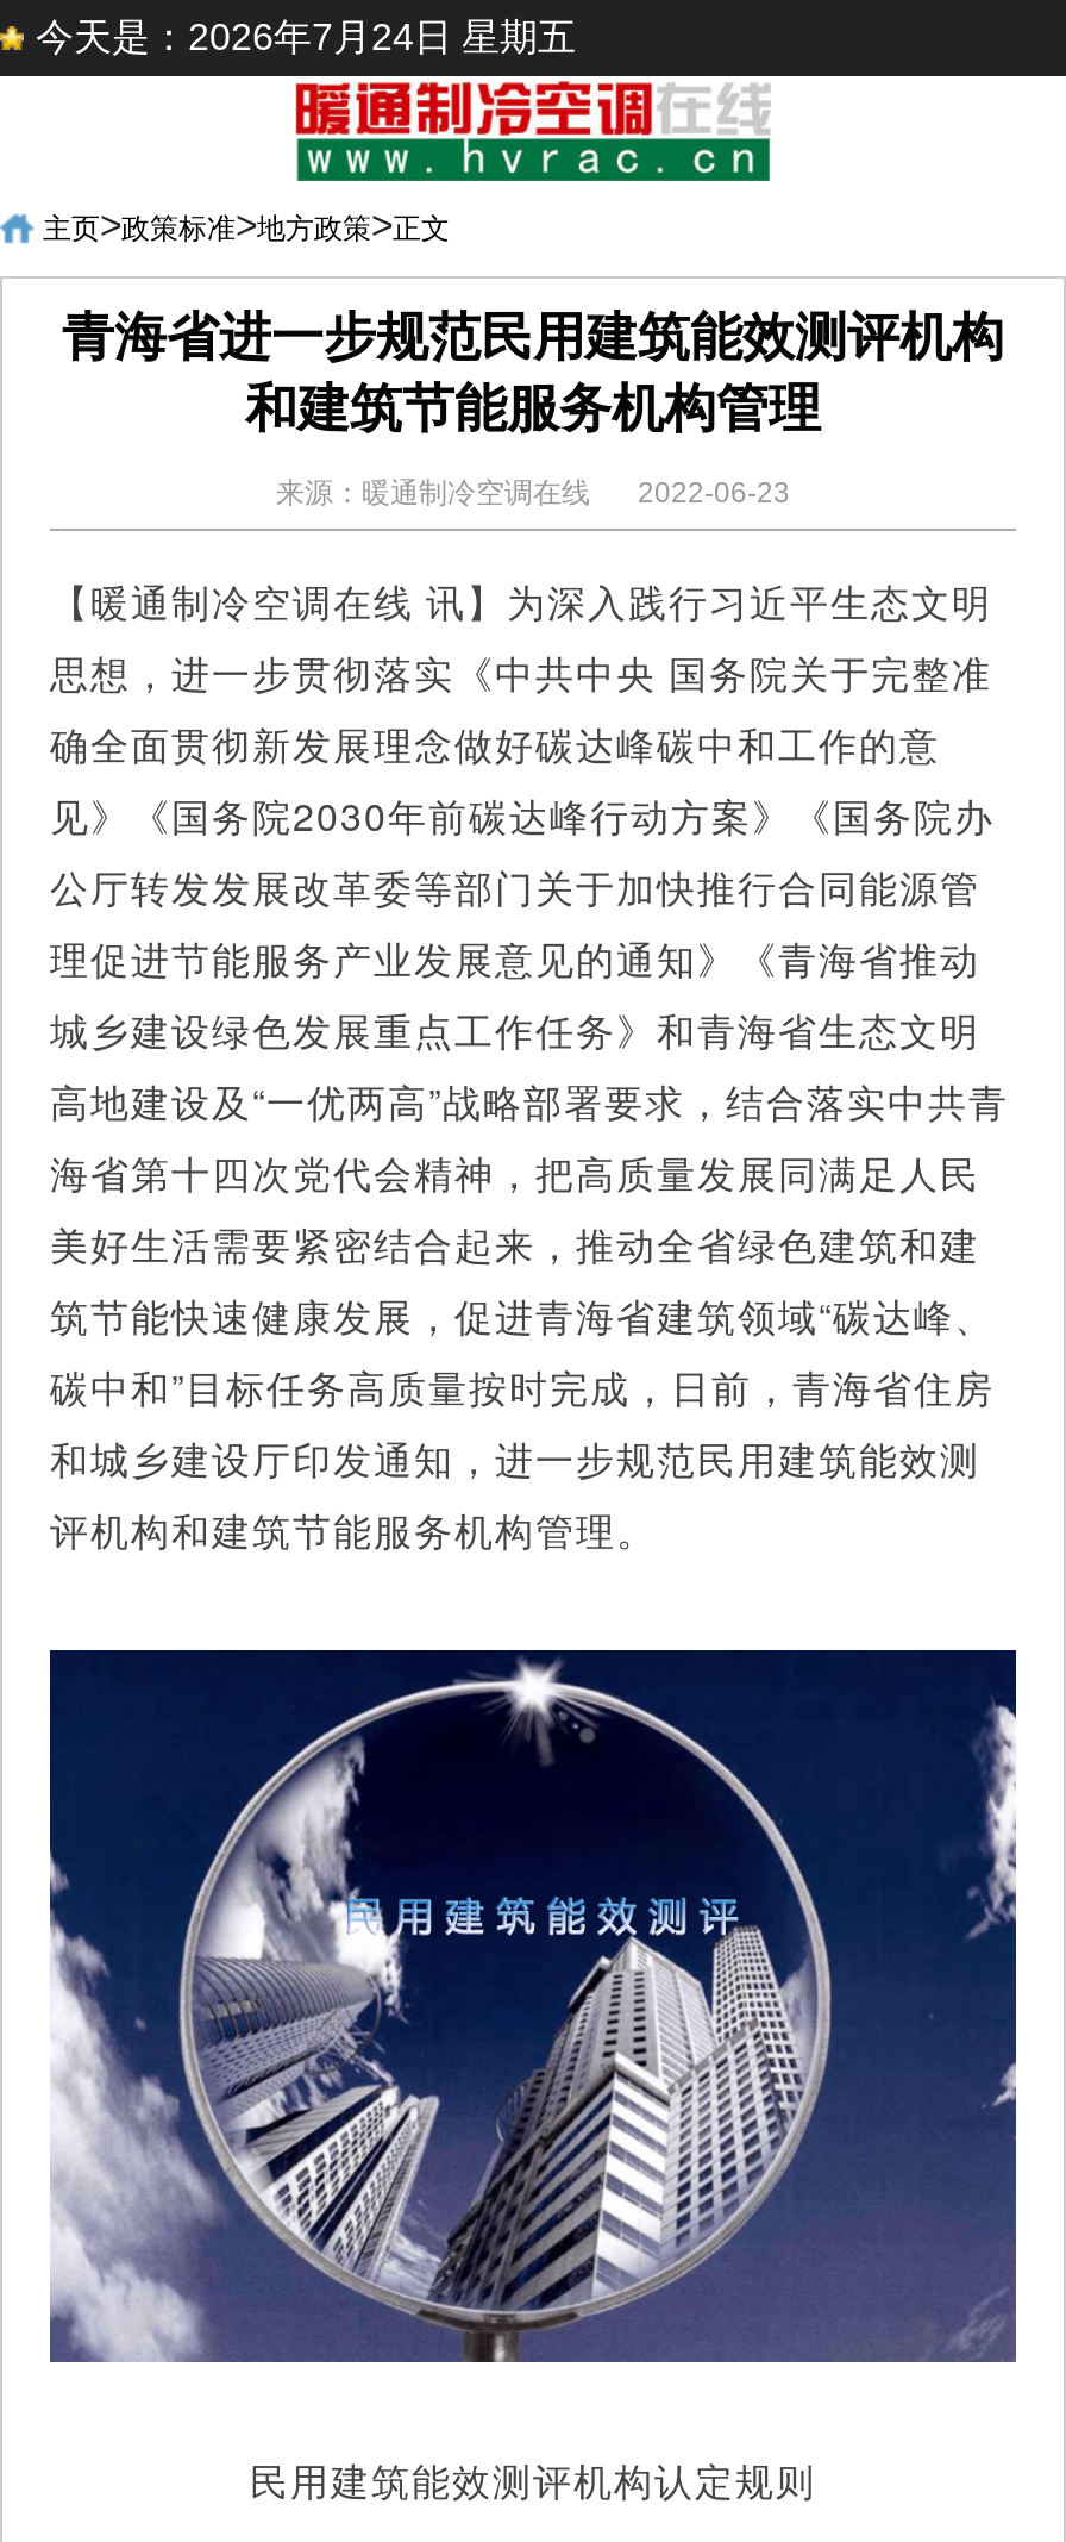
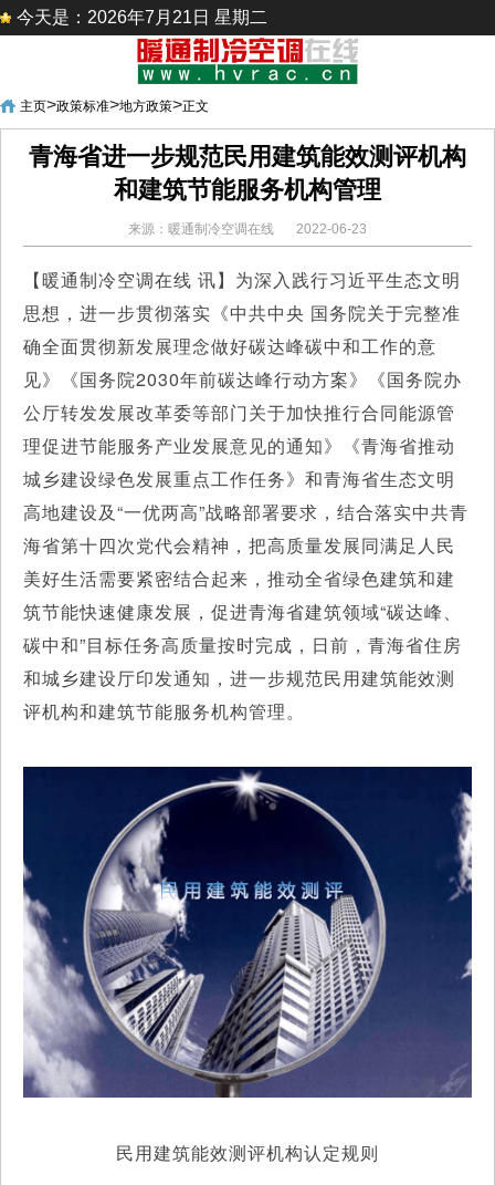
- 今天是：2026年7月24日 星期五
+ 今天是：2026年7月21日 星期二
